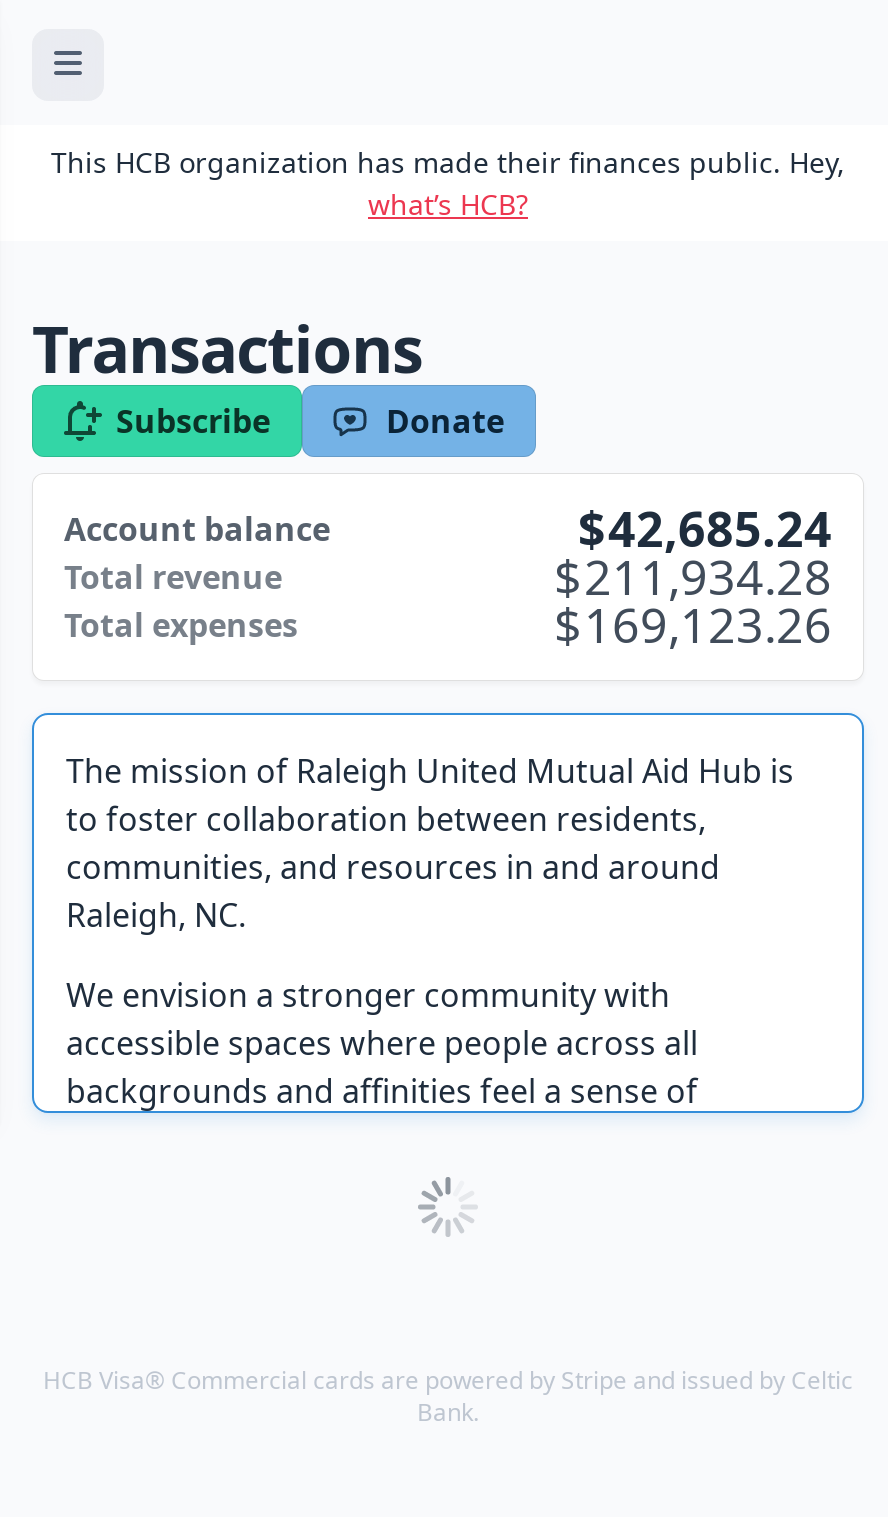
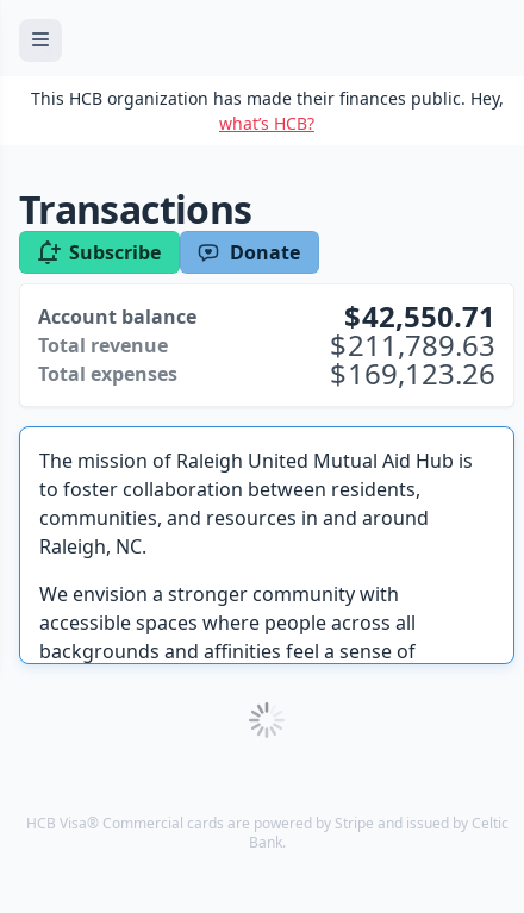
- 42,685.24
+ 42,550.71

- 211,934.28
+ 211,789.63
